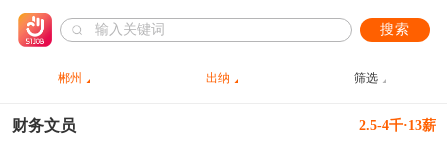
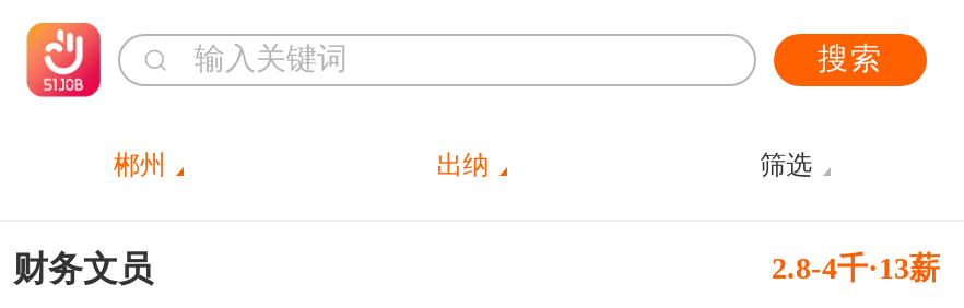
- 2.5-4千·13薪
+ 2.8-4千·13薪
